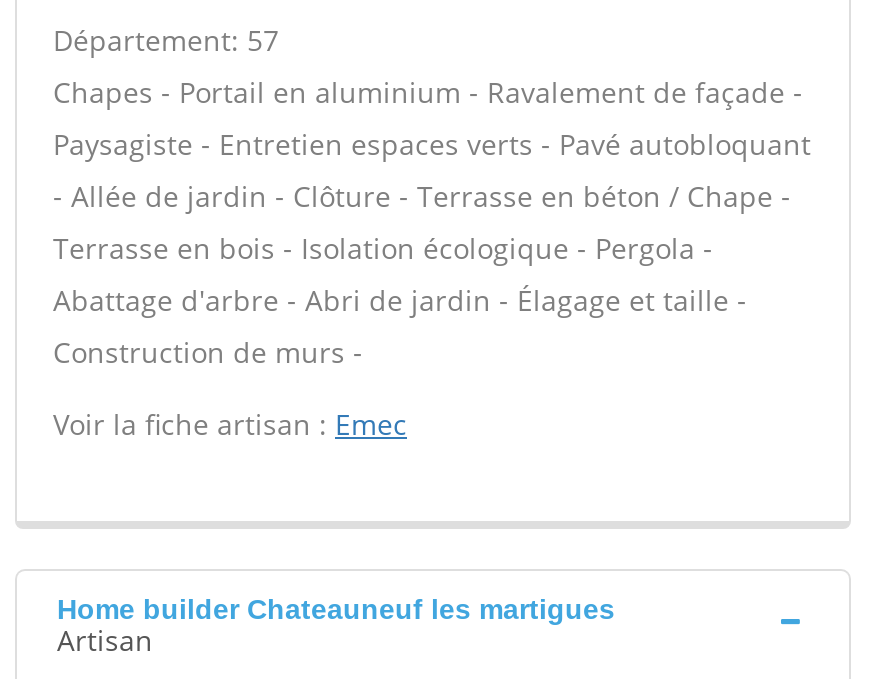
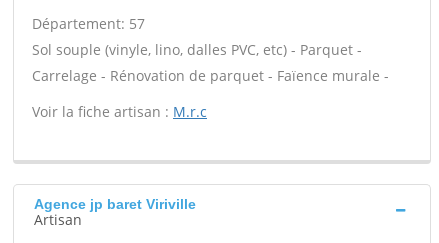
- Chapes - Portail en aluminium - Ravalement de façade -
- Paysagiste - Entretien espaces verts - Pavé autobloquant
- - Allée de jardin - Clôture - Terrasse en béton / Chape -
- Terrasse en bois - Isolation écologique - Pergola -
- Abattage d'arbre - Abri de jardin - Élagage et taille -
- Construction de murs -
+ Sol souple (vinyle, lino, dalles PVC, etc) - Parquet -
+ Carrelage - Rénovation de parquet - Faïence murale -

- Voir la fiche artisan : Emec
+ Voir la fiche artisan : M.r.c

- Home builder Chateauneuf les martigues
+ Agence jp baret Viriville
